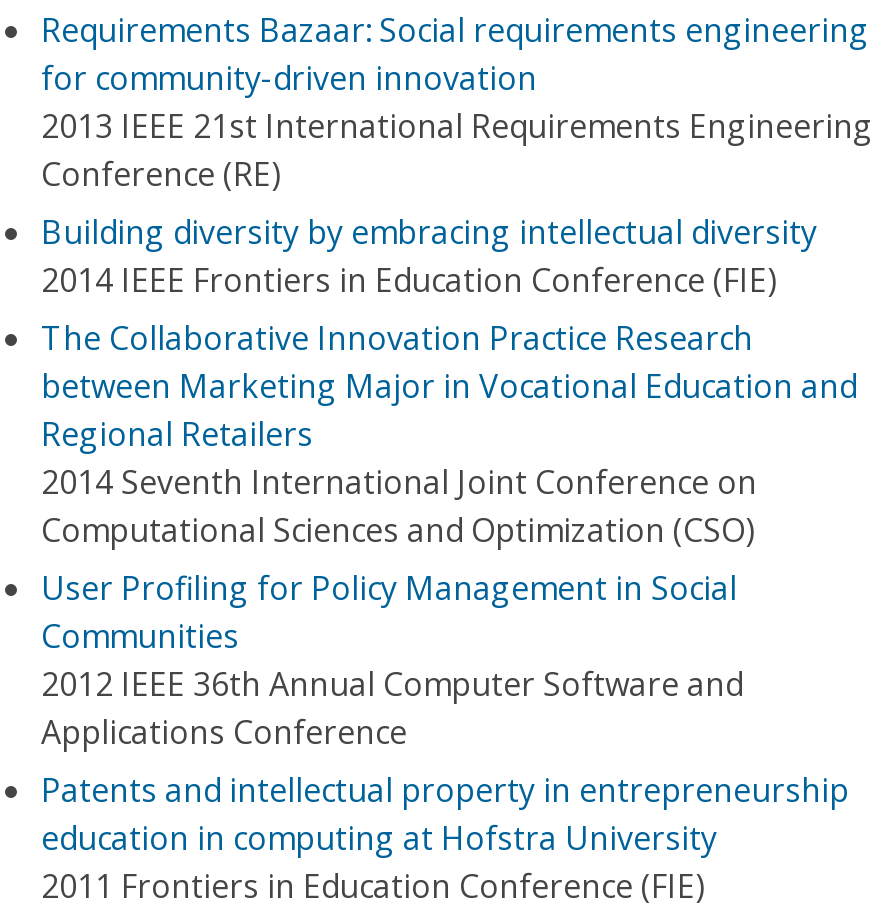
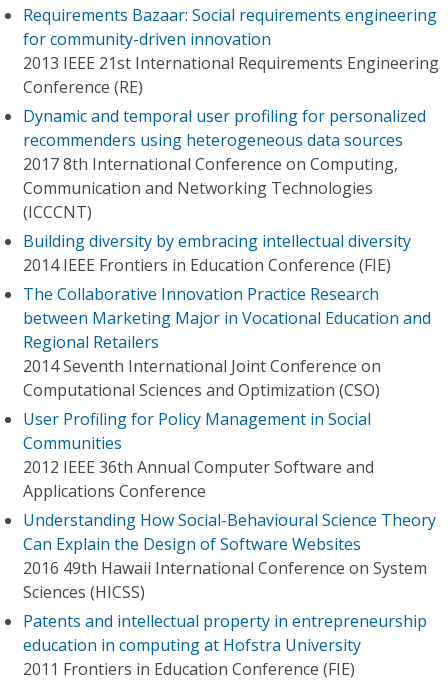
+ Dynamic and temporal user profiling for personalized
+ recommenders using heterogeneous data sources
+ 2017 8th International Conference on Computing,
+ Communication and Networking Technologies
+ (ICCCNT)

+ Understanding How Social-Behavioural Science Theory
+ Can Explain the Design of Software Websites
+ 2016 49th Hawaii International Conference on System
+ Sciences (HICSS)
